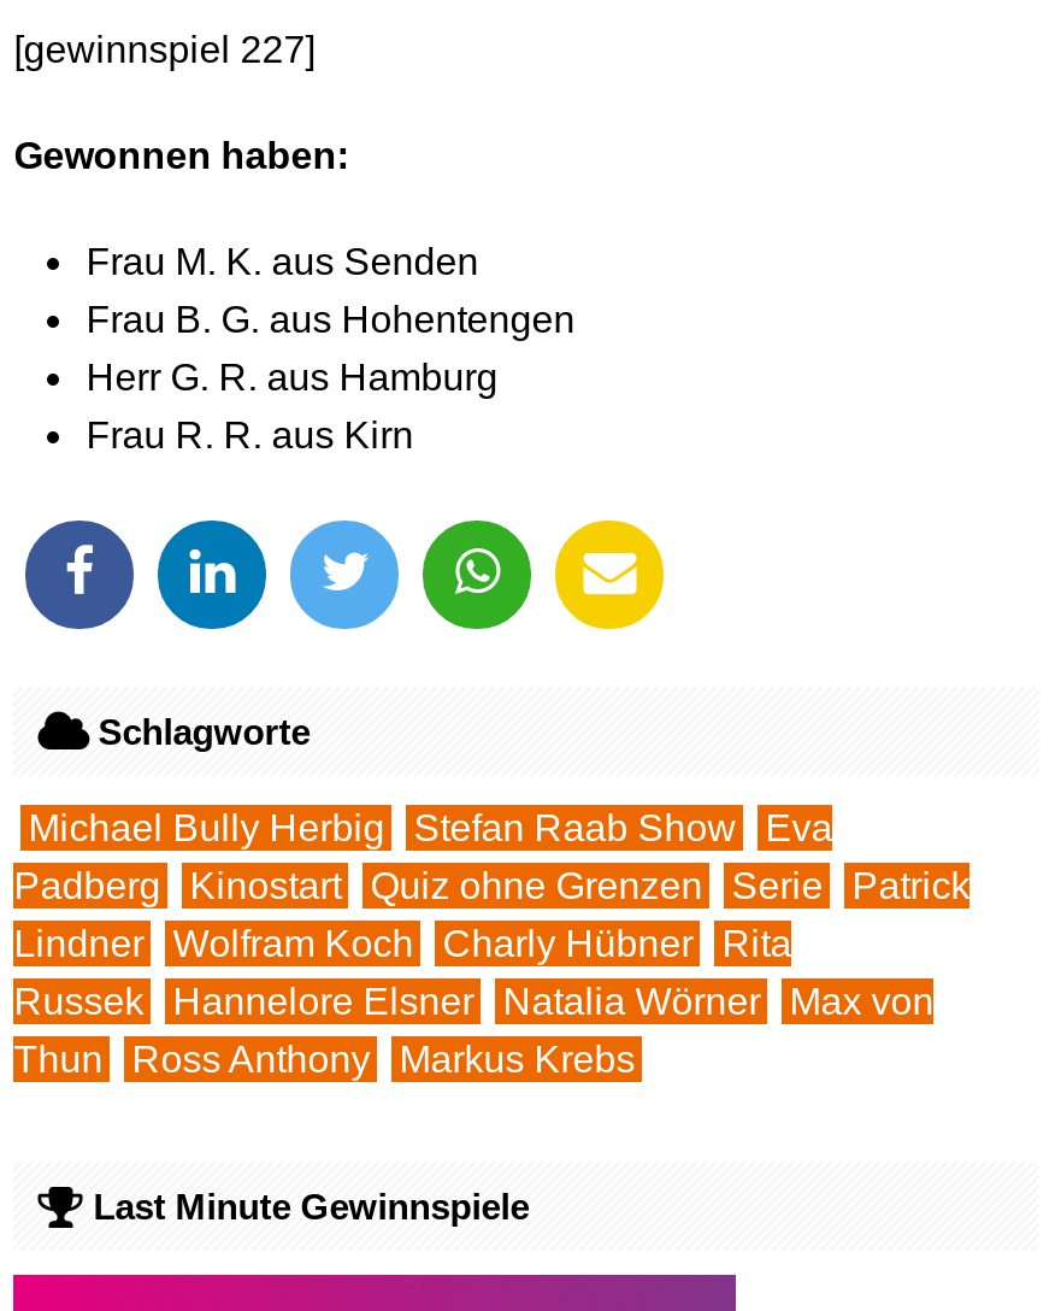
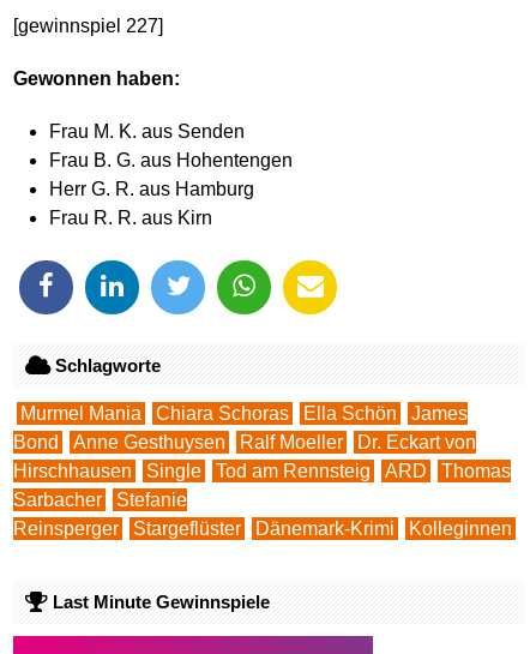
- Michael Bully Herbig
- Stefan Raab Show
- Eva
- Padberg
- Kinostart
- Quiz ohne Grenzen
- Serie
- Patrick
- Lindner
- Wolfram Koch
- Charly Hübner
- Rita
- Russek
- Hannelore Elsner
- Natalia Wörner
- Max von
- Thun
- Ross Anthony
- Markus Krebs
+ Murmel Mania
+ Chiara Schoras
+ Ella Schön
+ James
+ Bond
+ Anne Gesthuysen
+ Ralf Moeller
+ Dr. Eckart von
+ Hirschhausen
+ Single
+ Tod am Rennsteig
+ ARD
+ Thomas
+ Sarbacher
+ Stefanie
+ Reinsperger
+ Stargeflüster
+ Dänemark-Krimi
+ Kolleginnen
